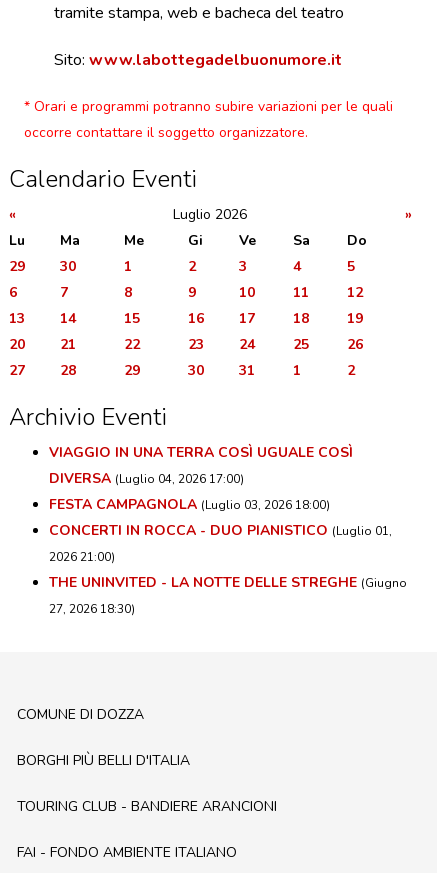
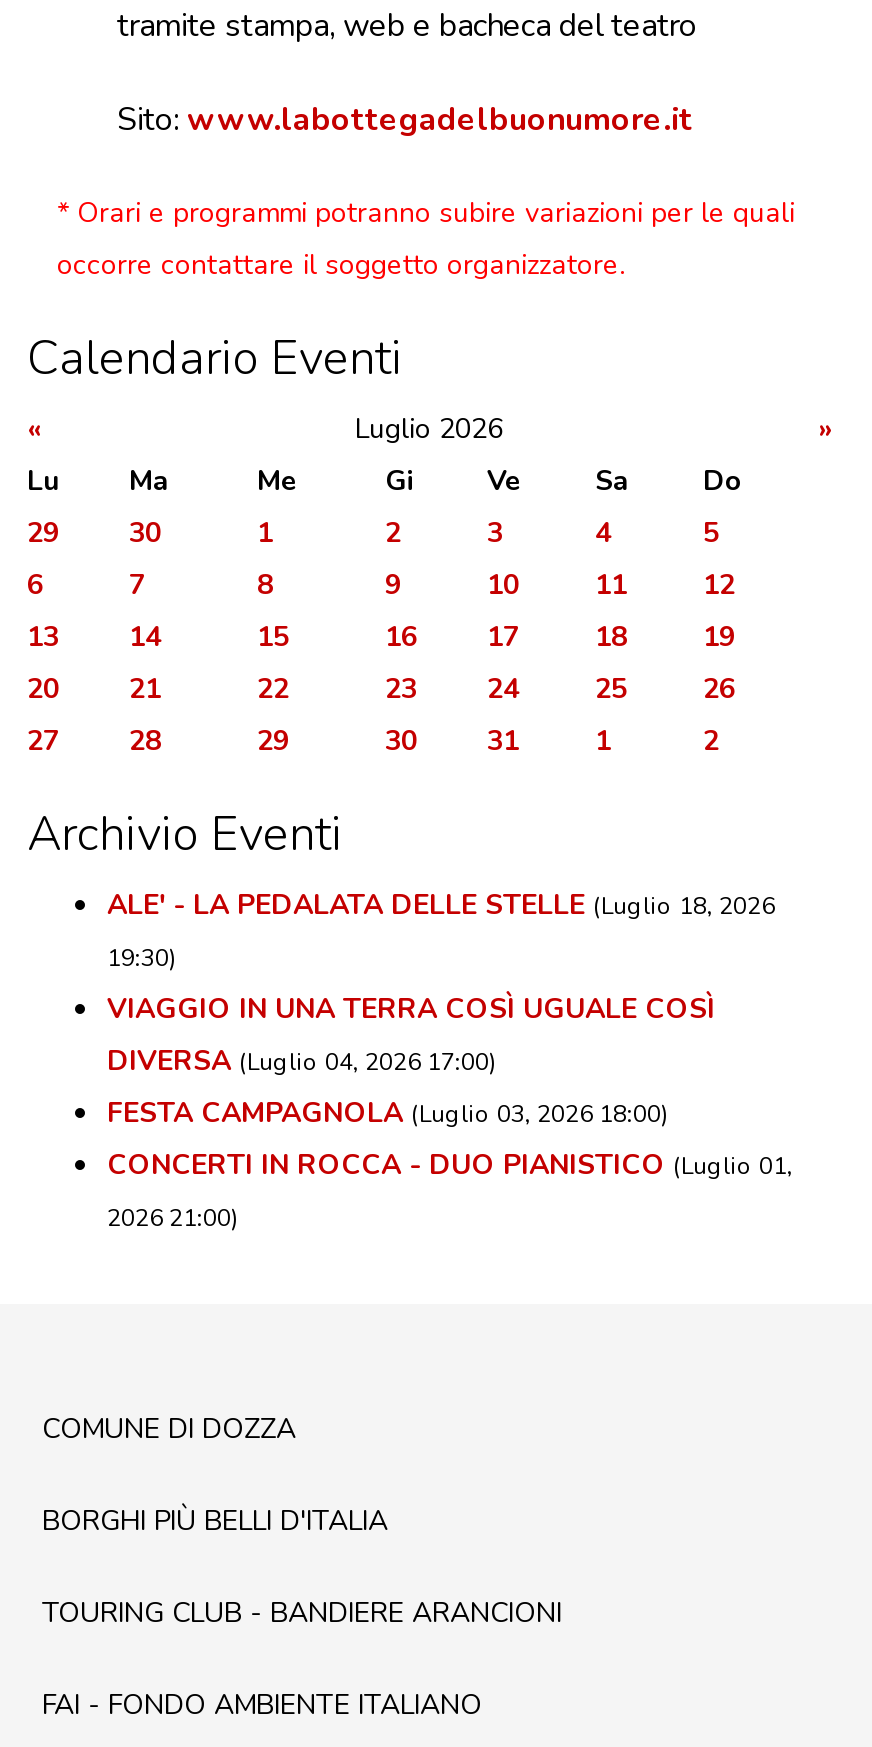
+ ALE' - LA PEDALATA DELLE STELLE (Luglio 18, 2026
+ 19:30)

moved down: VIAGGIO IN UNA TERRA COSÌ UGUALE COSÌ | DIVERSA (Luglio 04, 2026 17:00) | FESTA CAMPAGNOLA (Luglio 03, 2026 18:00) | CONCERTI IN ROCCA - DUO PIANISTICO (Luglio 01, | 2026 21:00)

- THE UNINVITED - LA NOTTE DELLE STREGHE (Giugno
- 27, 2026 18:30)
